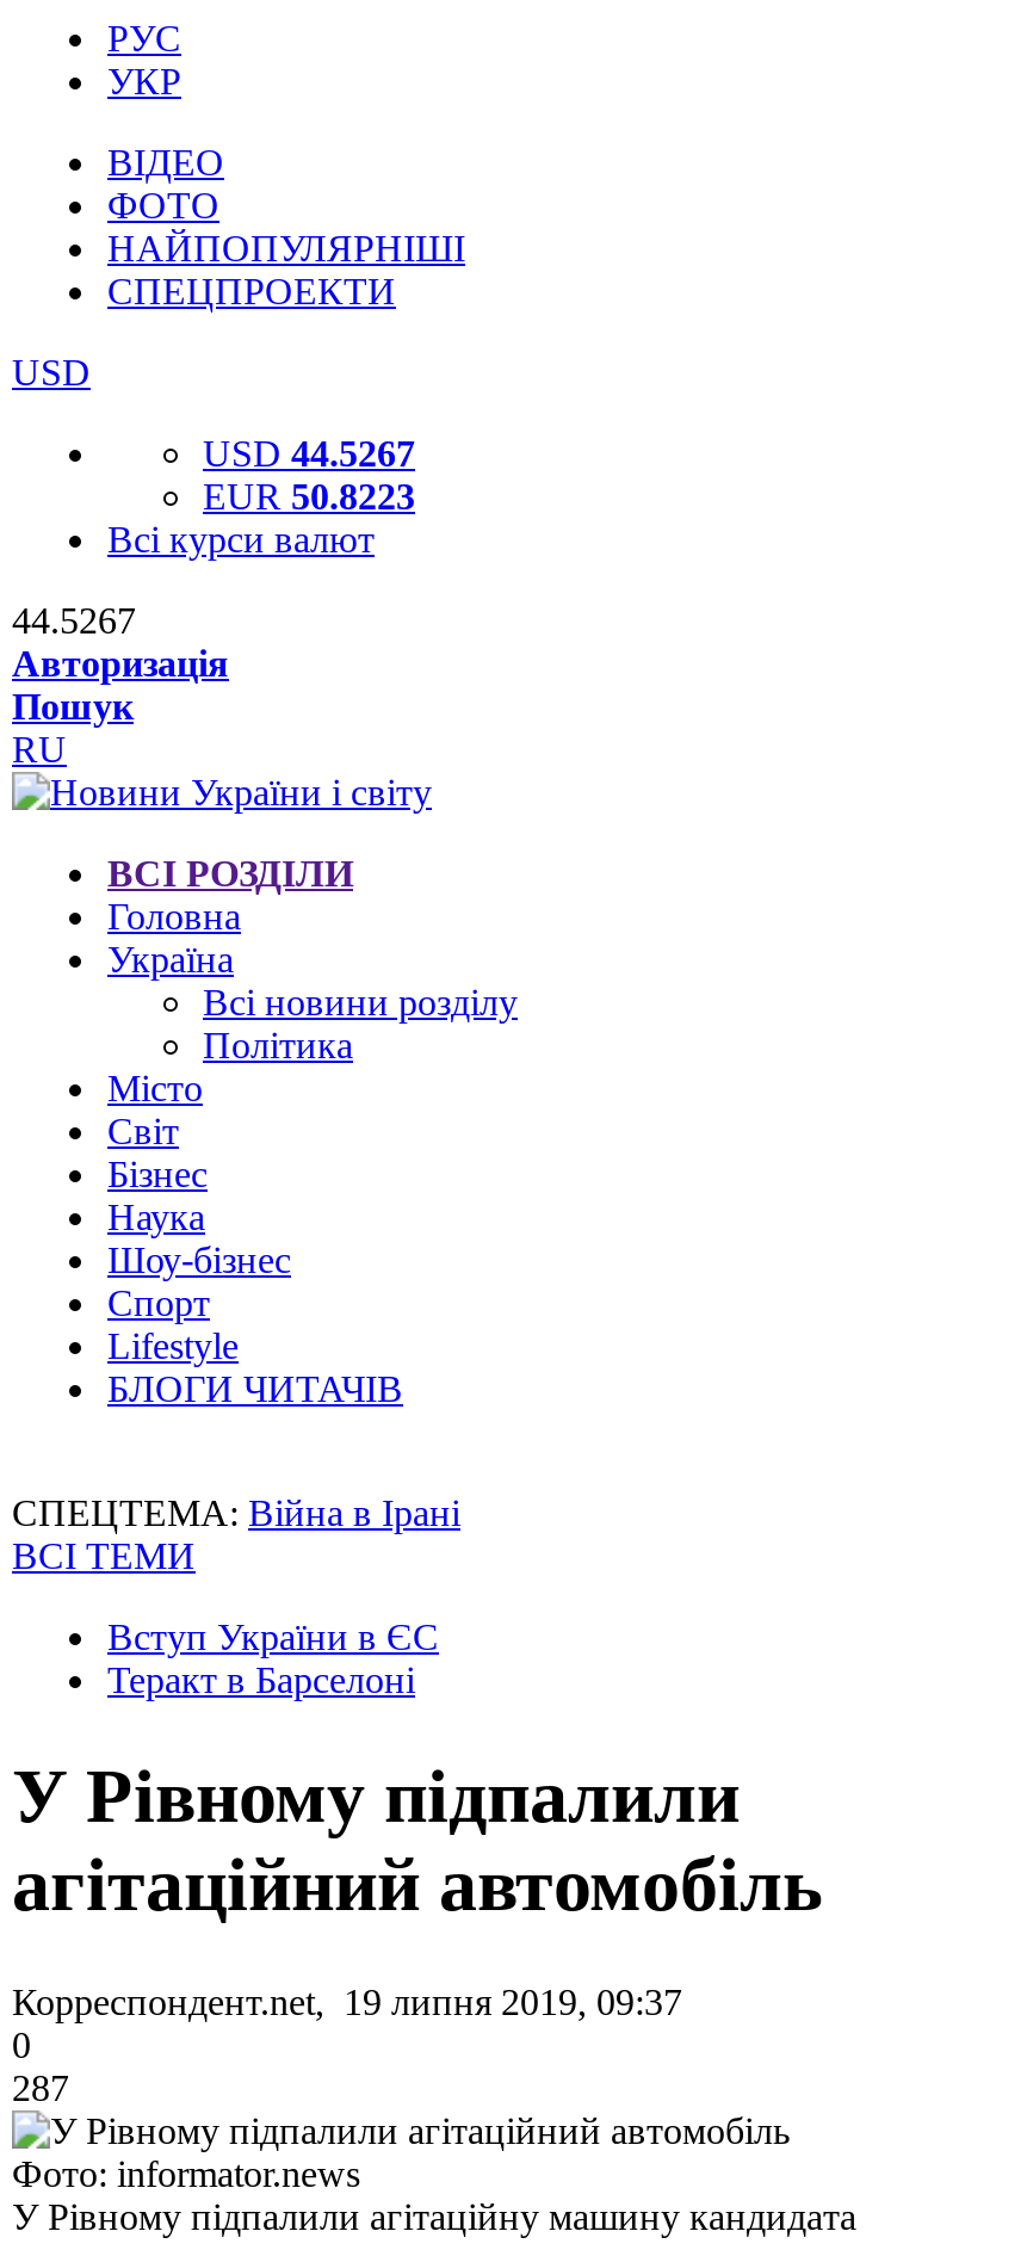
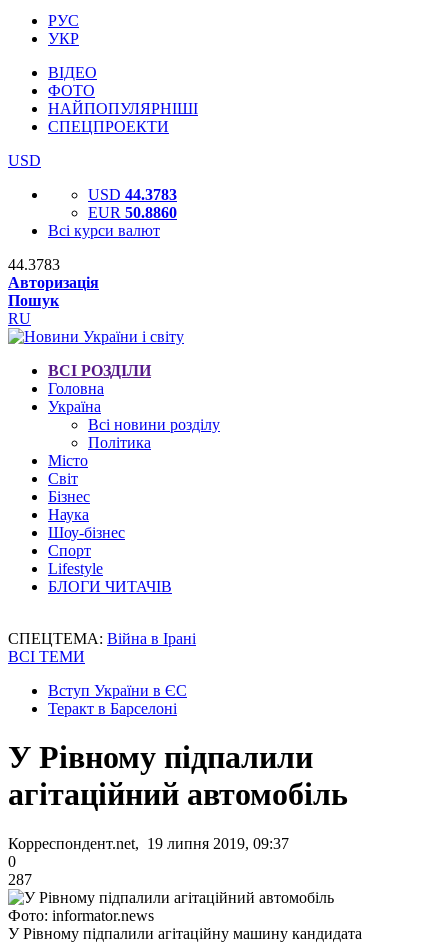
- USD 44.5267
+ USD 44.3783

- EUR 50.8223
+ EUR 50.8860

- 44.5267
+ 44.3783
